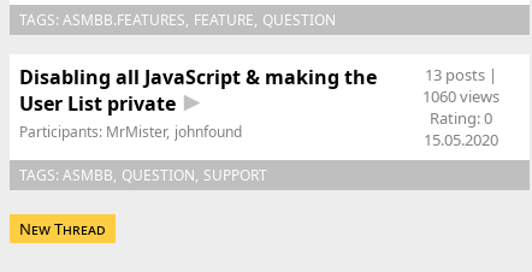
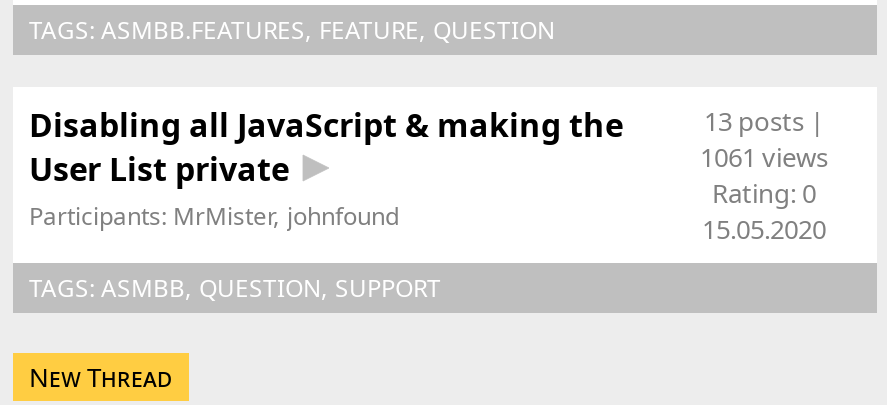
- 1060 views
+ 1061 views
